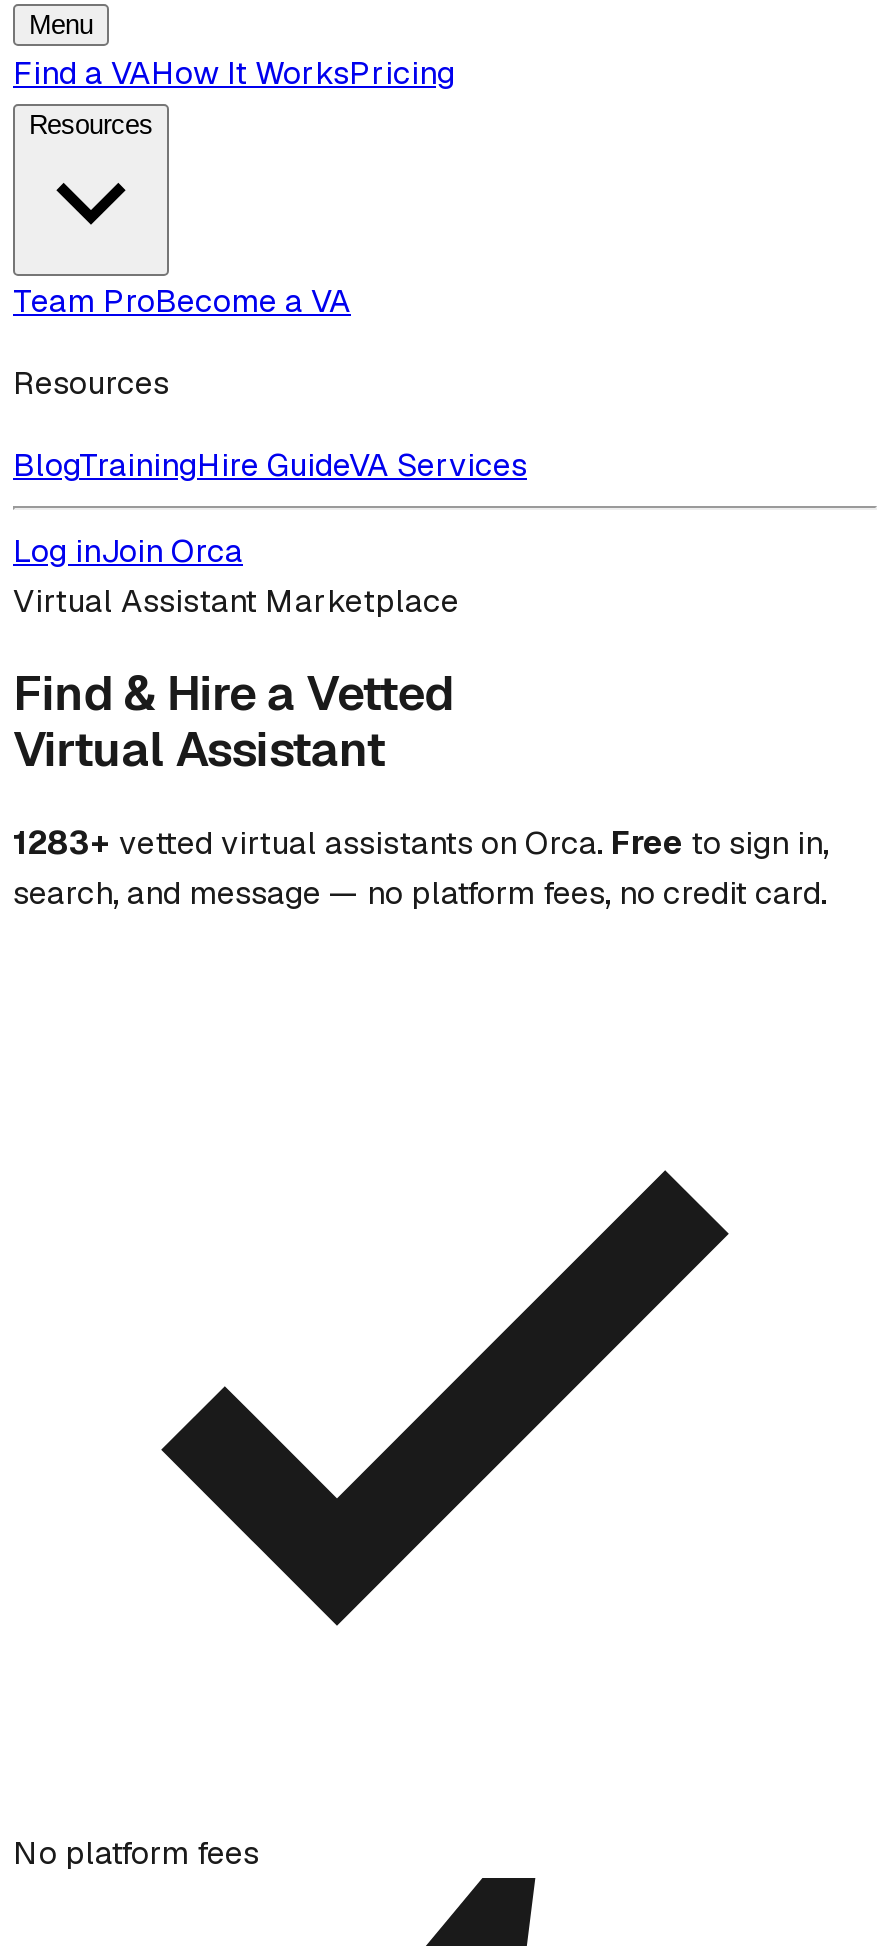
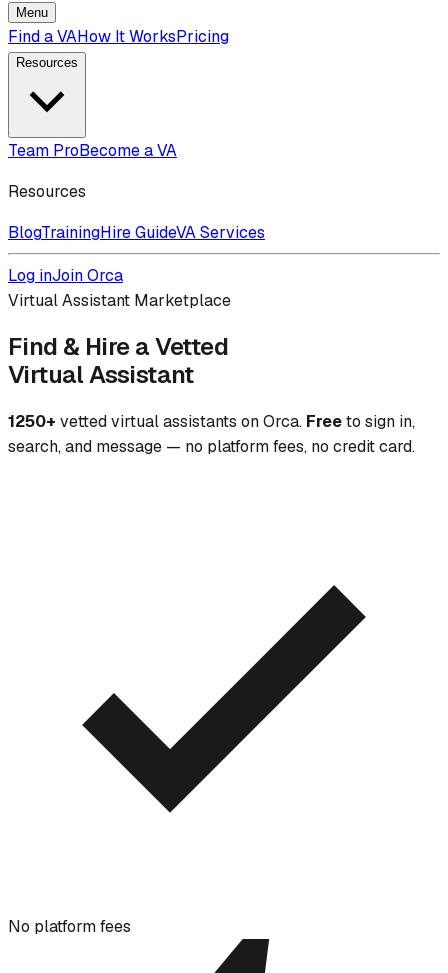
- 1283+ vetted virtual assistants on Orca. Free to sign in,
+ 1250+ vetted virtual assistants on Orca. Free to sign in,
